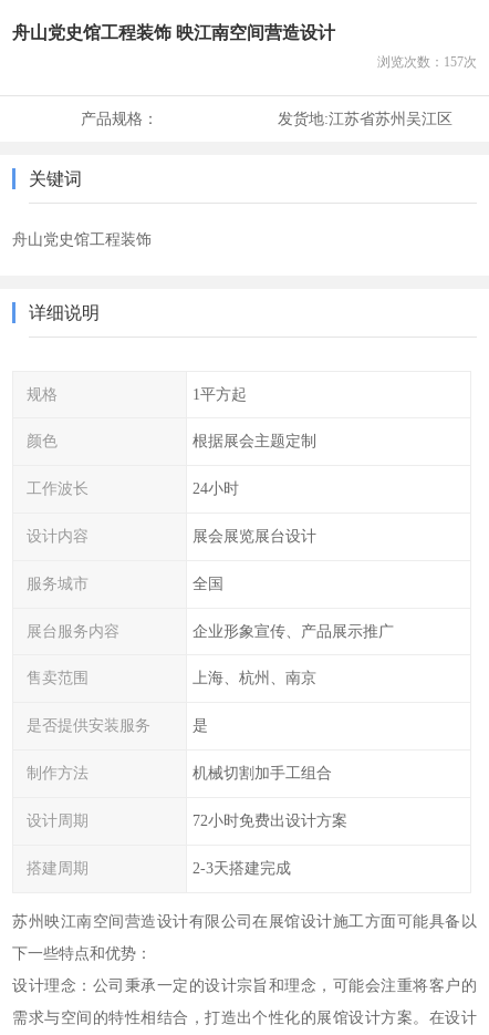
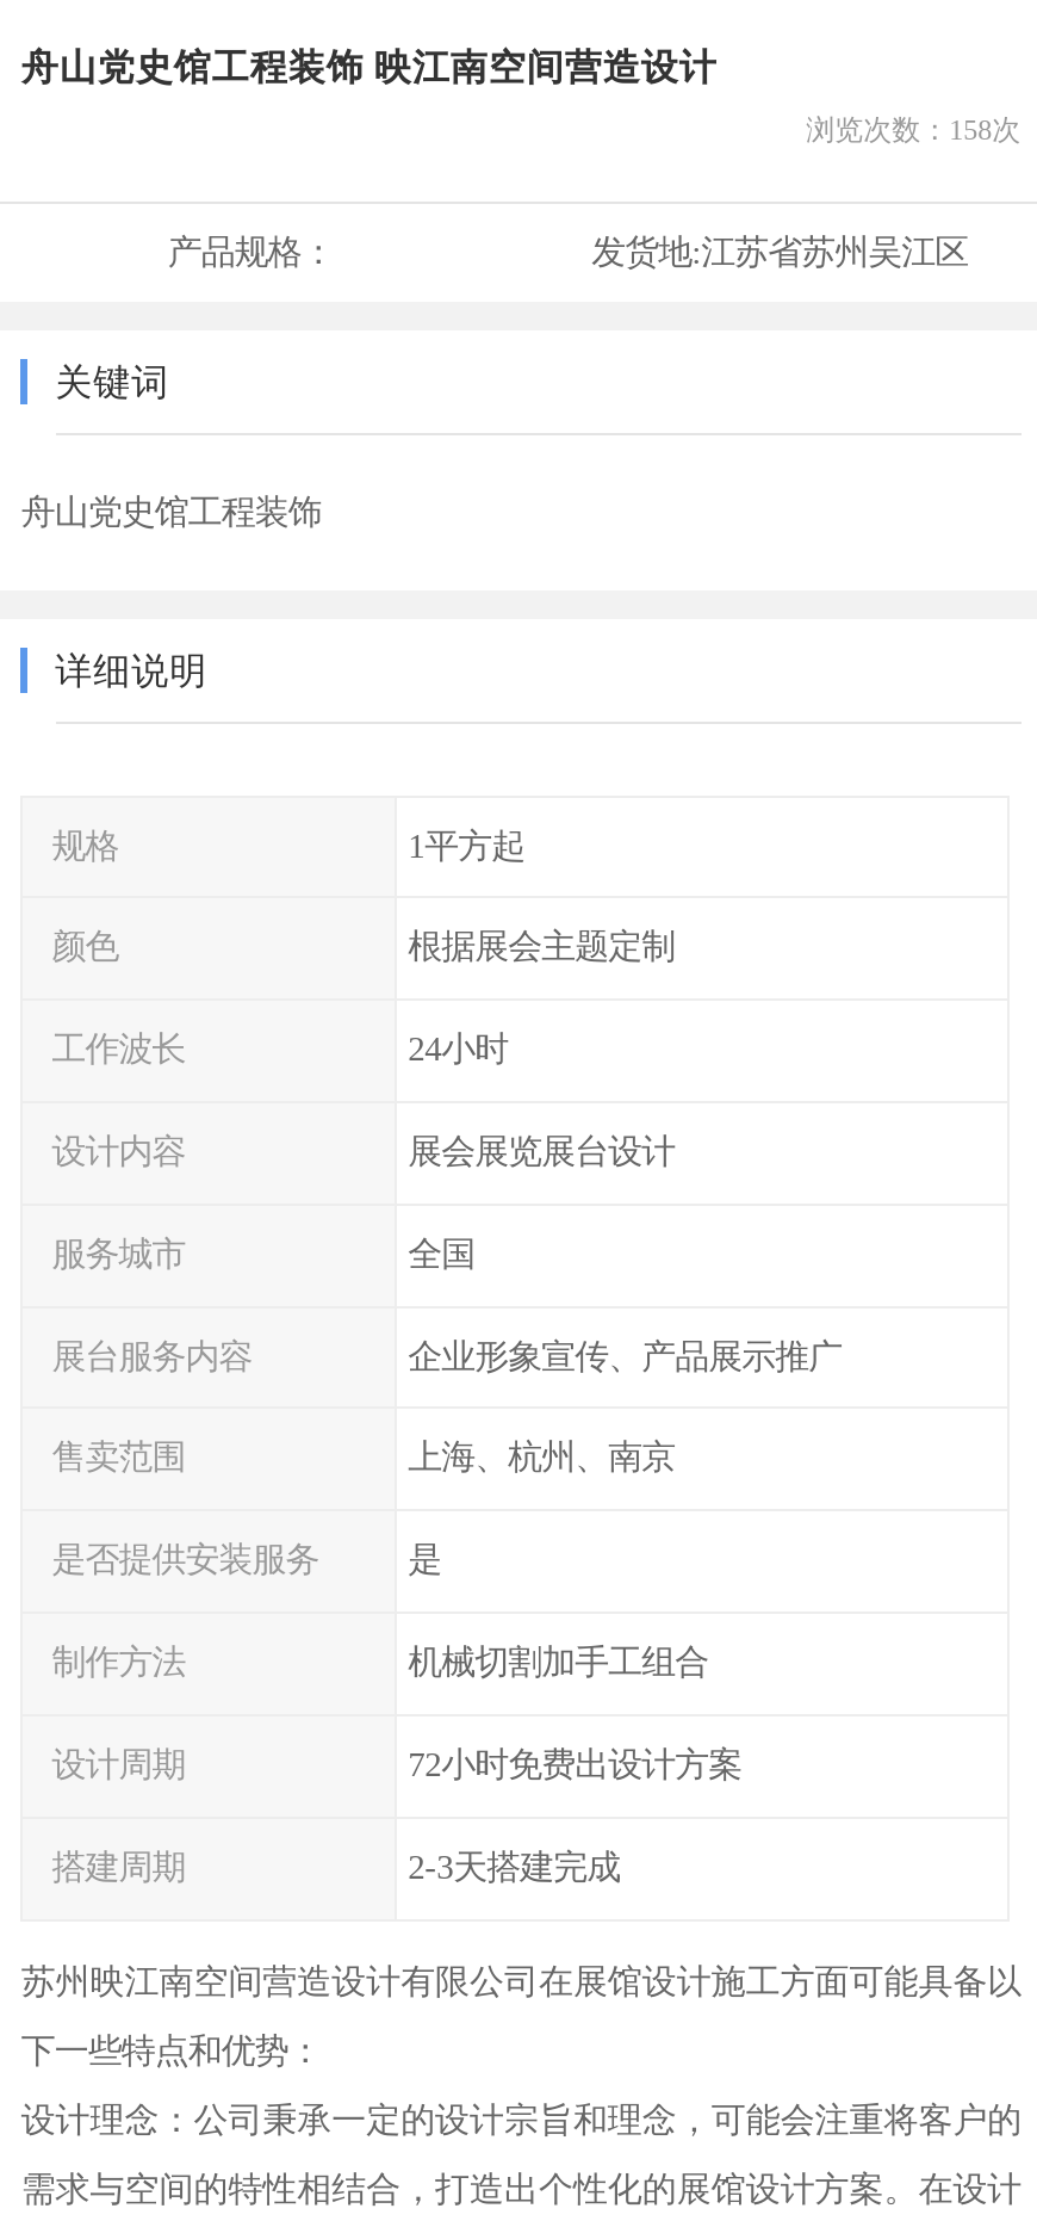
- 浏览次数：157次
+ 浏览次数：158次
